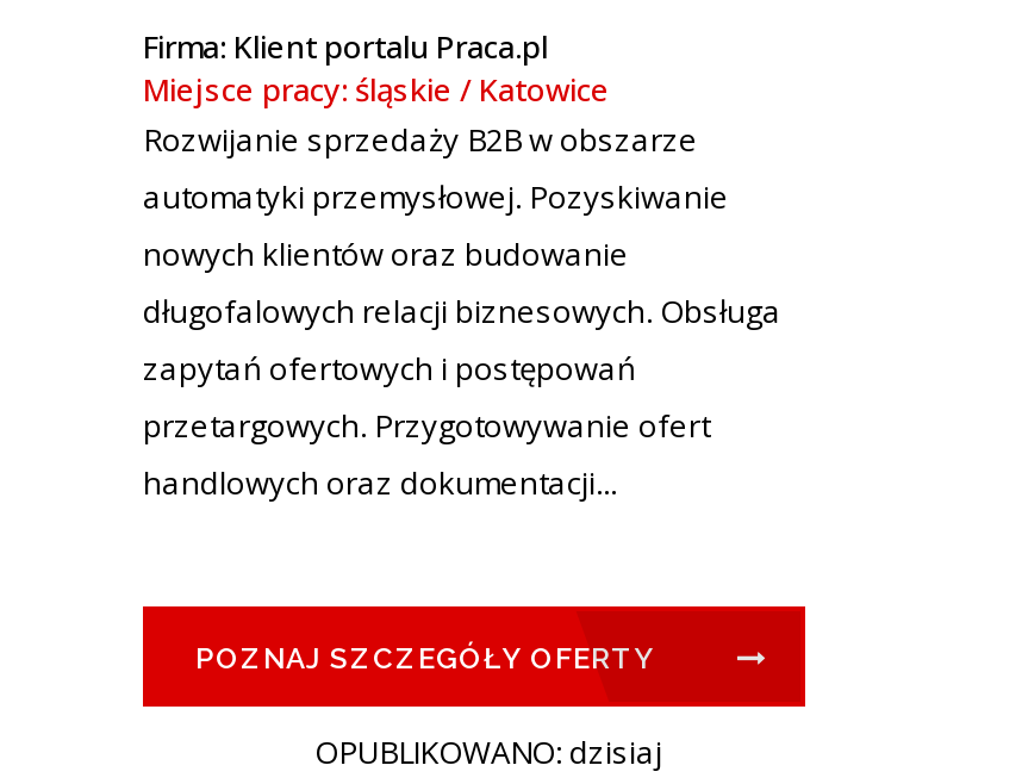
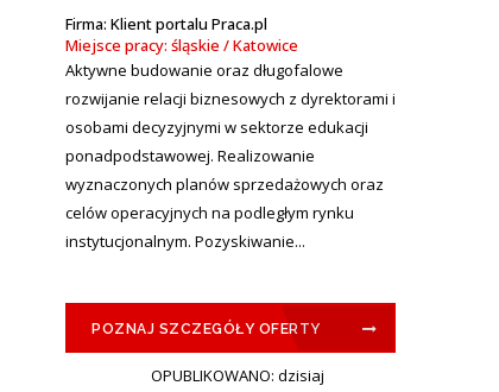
- Rozwijanie sprzedaży B2B w obszarze
- automatyki przemysłowej. Pozyskiwanie
- nowych klientów oraz budowanie
- długofalowych relacji biznesowych. Obsługa
- zapytań ofertowych i postępowań
- przetargowych. Przygotowywanie ofert
- handlowych oraz dokumentacji...
+ Aktywne budowanie oraz długofalowe
+ rozwijanie relacji biznesowych z dyrektorami i
+ osobami decyzyjnymi w sektorze edukacji
+ ponadpodstawowej. Realizowanie
+ wyznaczonych planów sprzedażowych oraz
+ celów operacyjnych na podległym rynku
+ instytucjonalnym. Pozyskiwanie...
